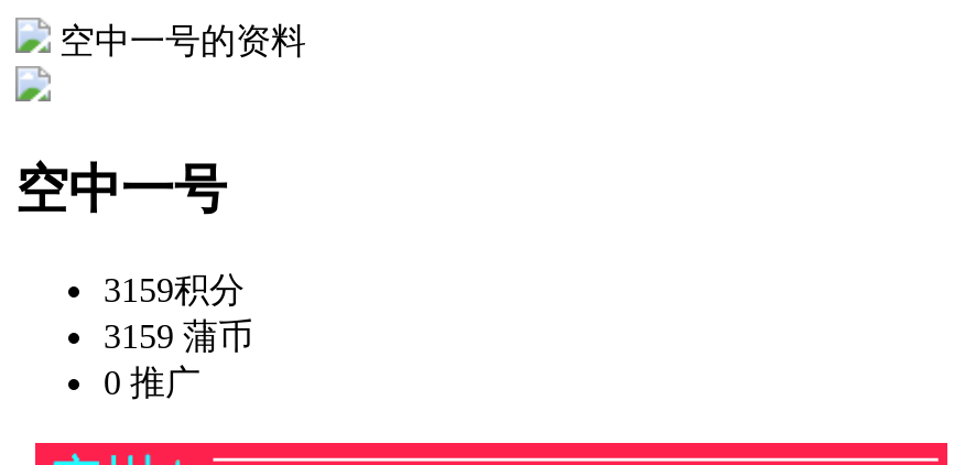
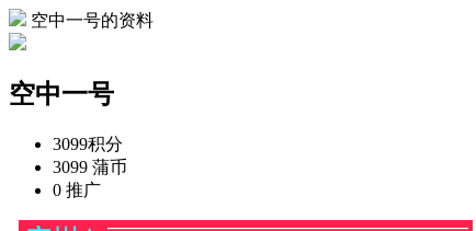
- 3159积分
+ 3099积分

- 3159蒲币
+ 3099蒲币
